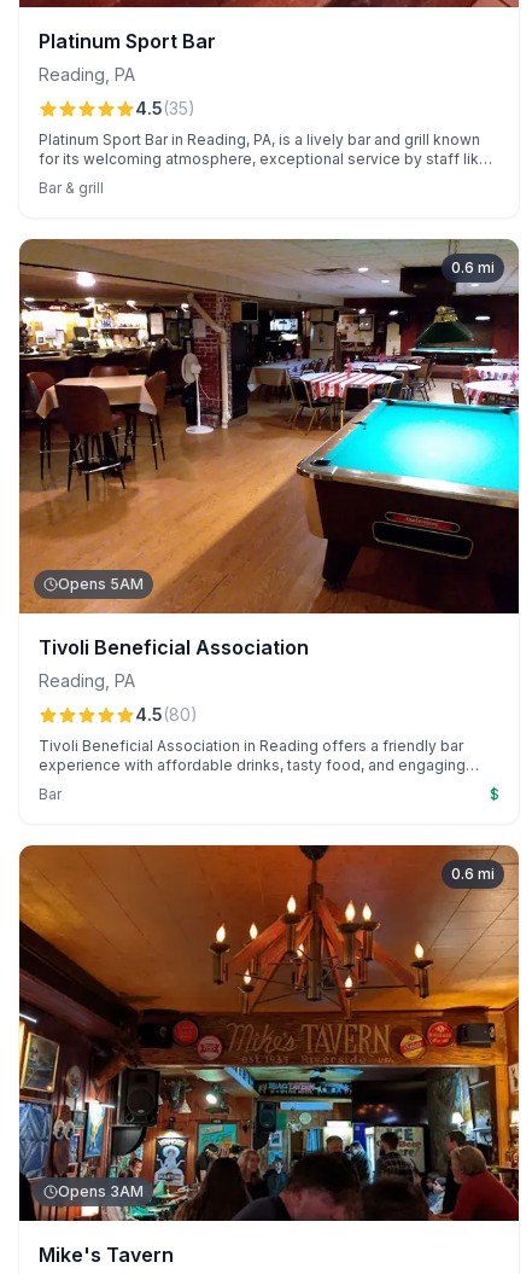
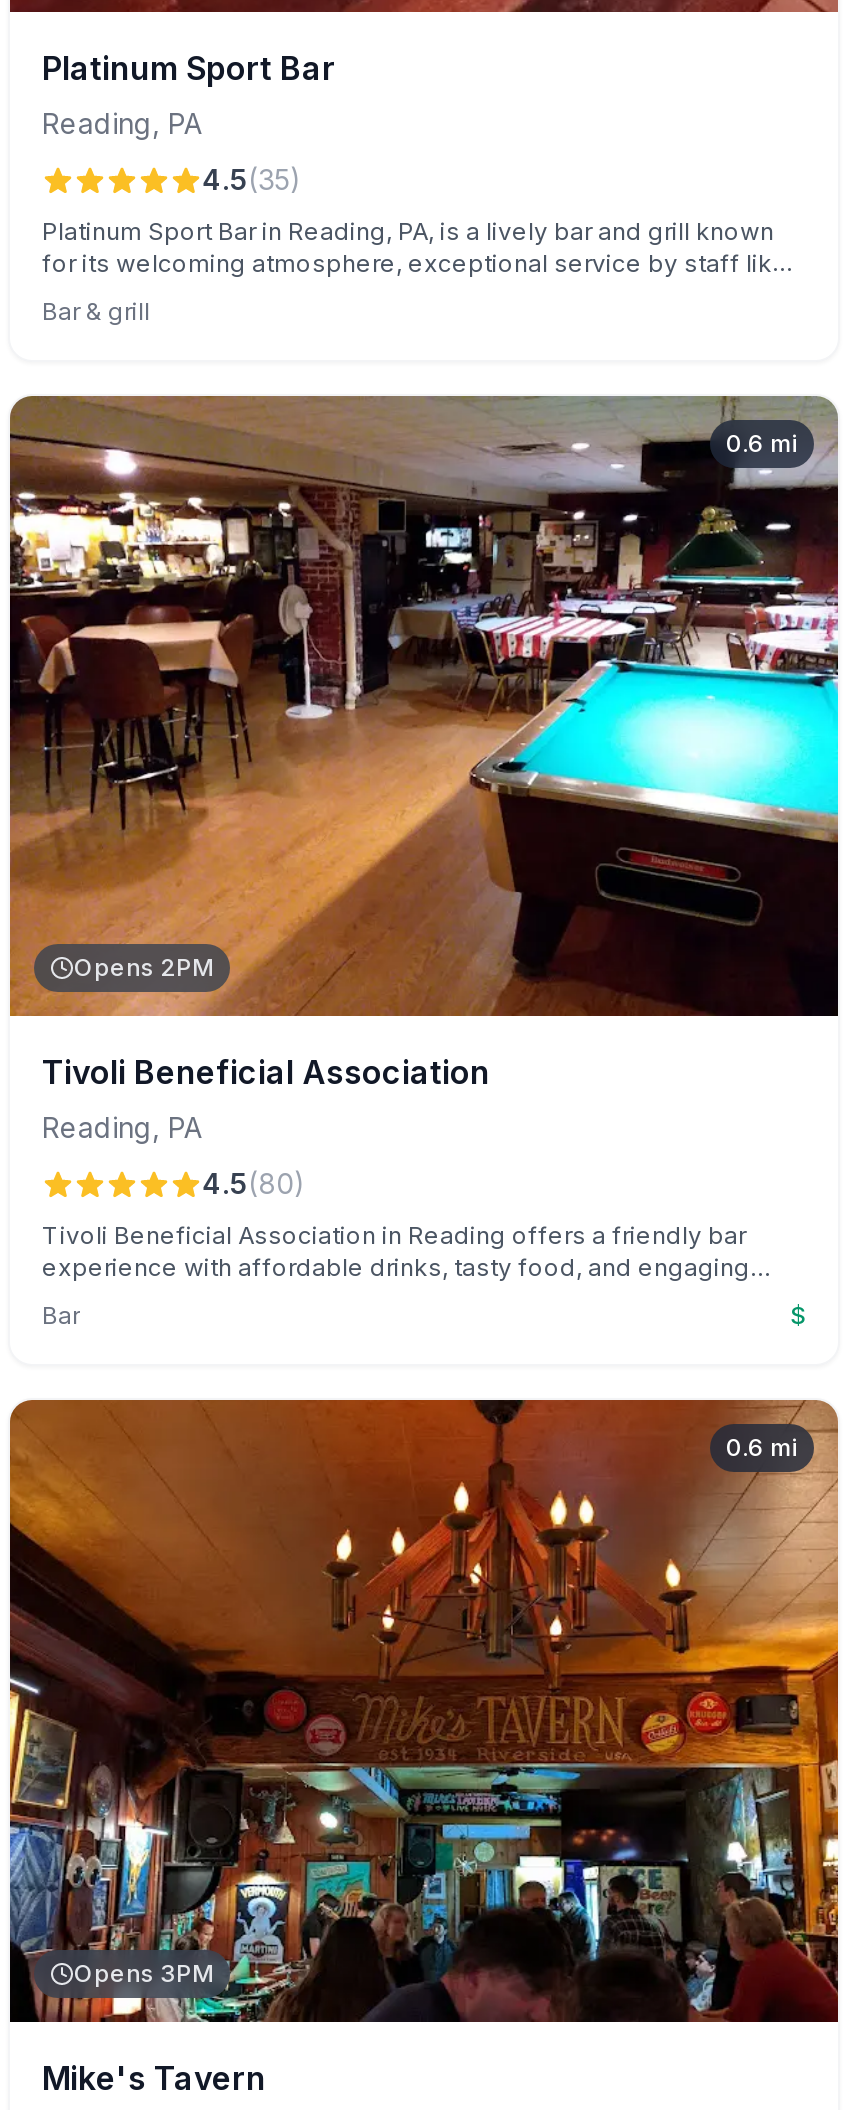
- Opens 5AM
+ Opens 2PM

- Opens 3AM
+ Opens 3PM
